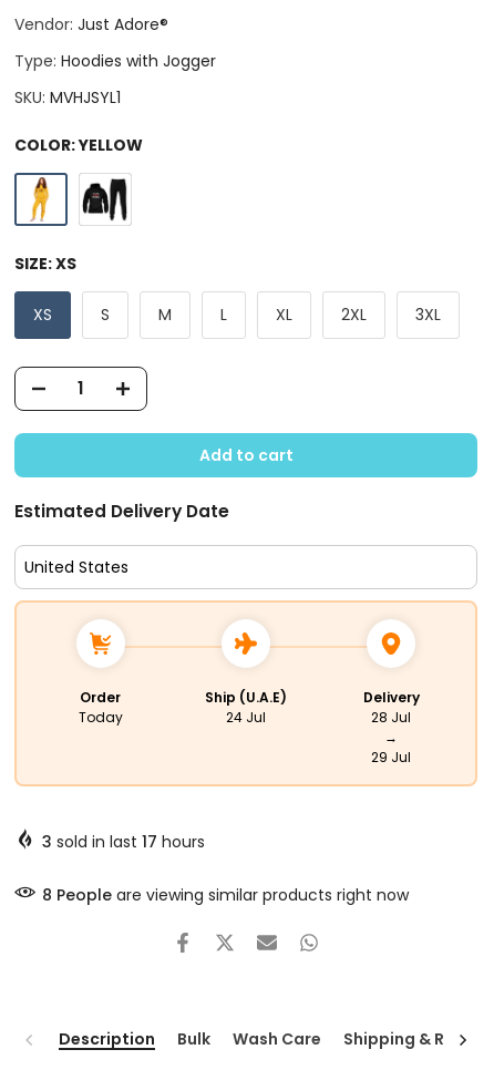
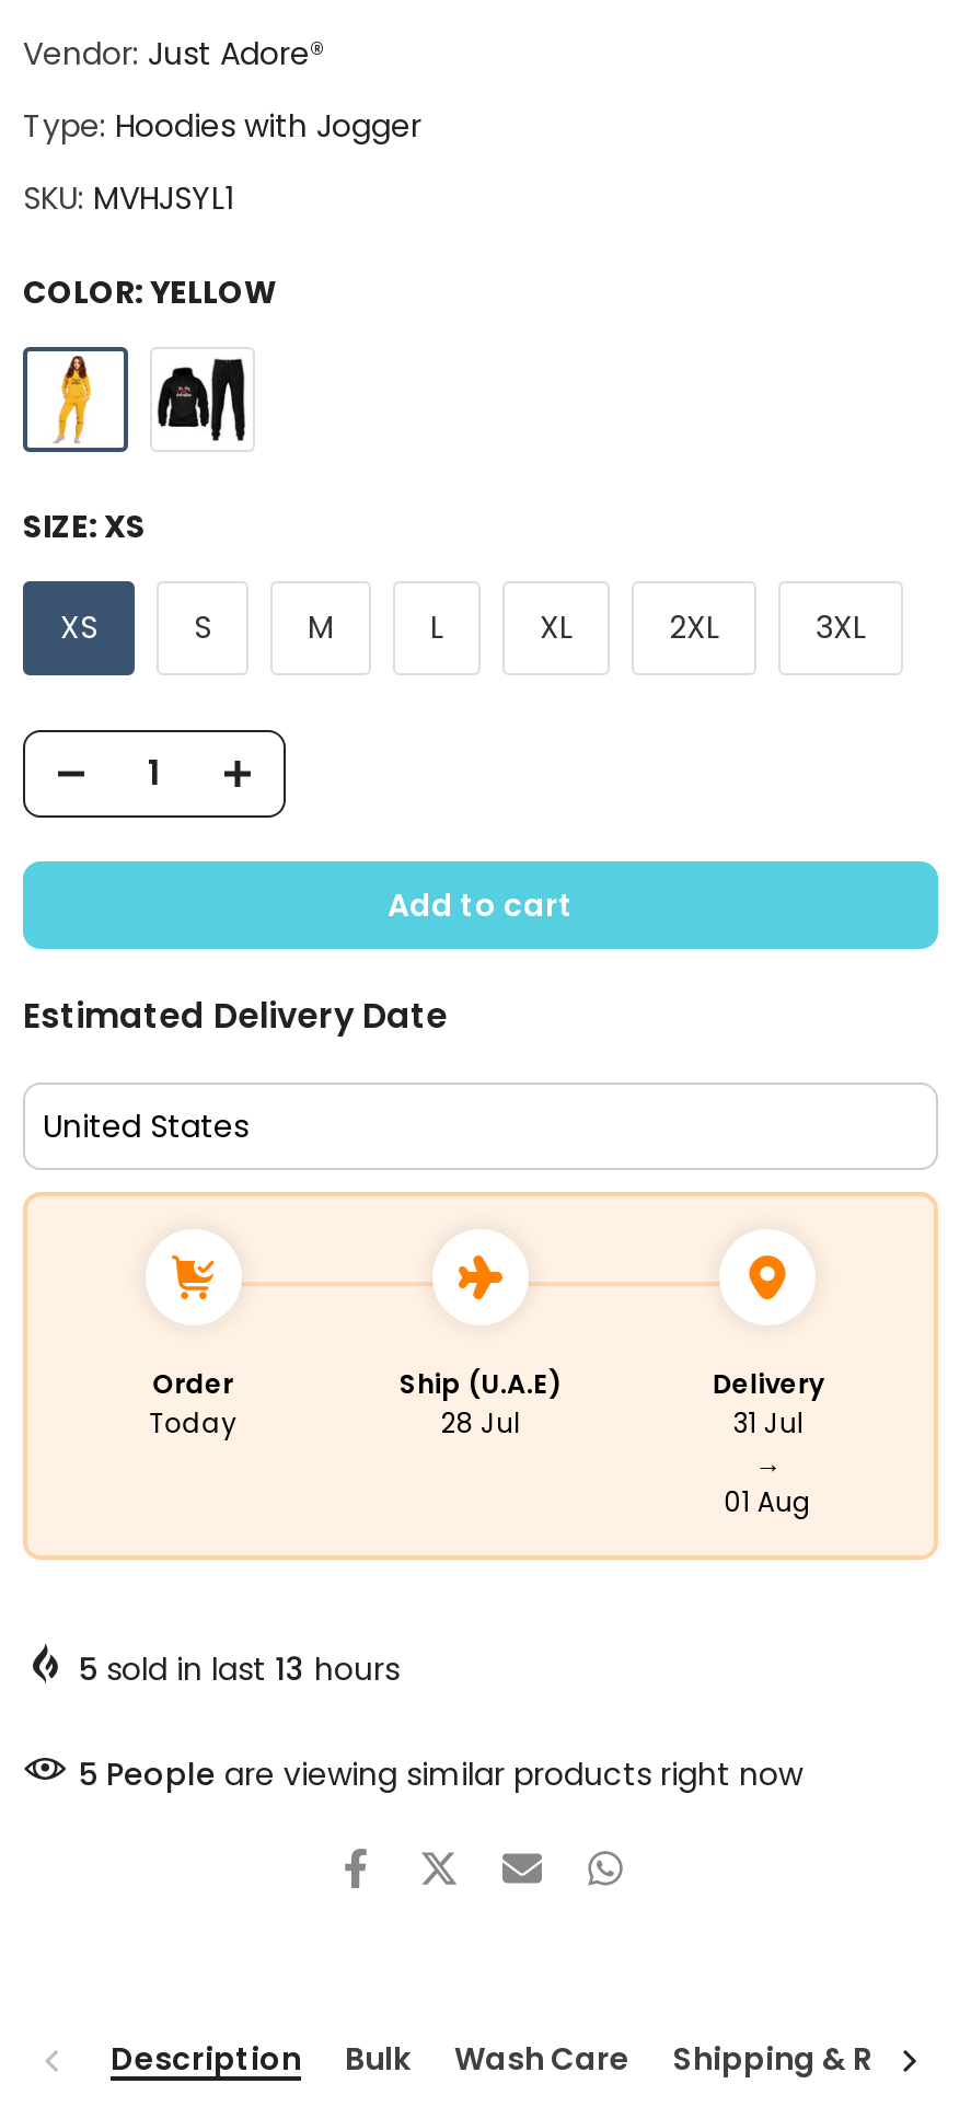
- 24 Jul
+ 28 Jul

- 28 Jul
+ 31 Jul

- 29 Jul
+ 01 Aug

- 3 sold in last 17 hours
+ 5 sold in last 13 hours

- 8 People are viewing similar products right now
+ 5 People are viewing similar products right now
